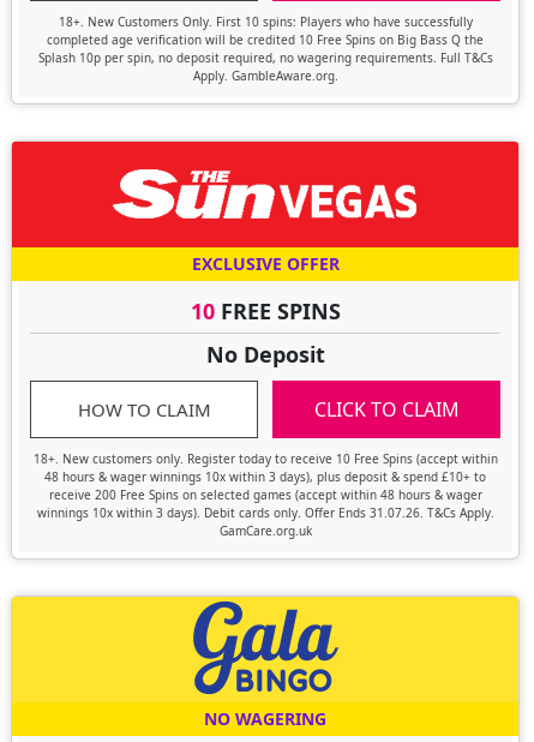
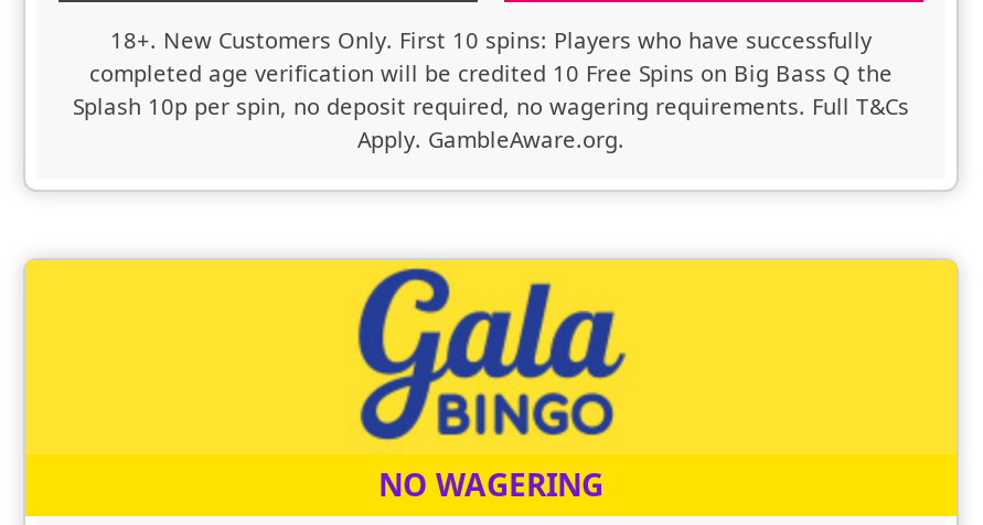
- [image]
- EXCLUSIVE OFFER
- 10 FREE SPINS
- No Deposit
- CLICK TO CLAIM
- HOW TO CLAIM
- 18+. New customers only. Register today to receive 10 Free Spins (accept within
- 48 hours & wager winnings 10x within 3 days), plus deposit & spend £10+ to
- receive 200 Free Spins on selected games (accept within 48 hours & wager
- winnings 10x within 3 days). Debit cards only. Offer Ends 31.07.26. T&Cs Apply.
- GamCare.org.uk
